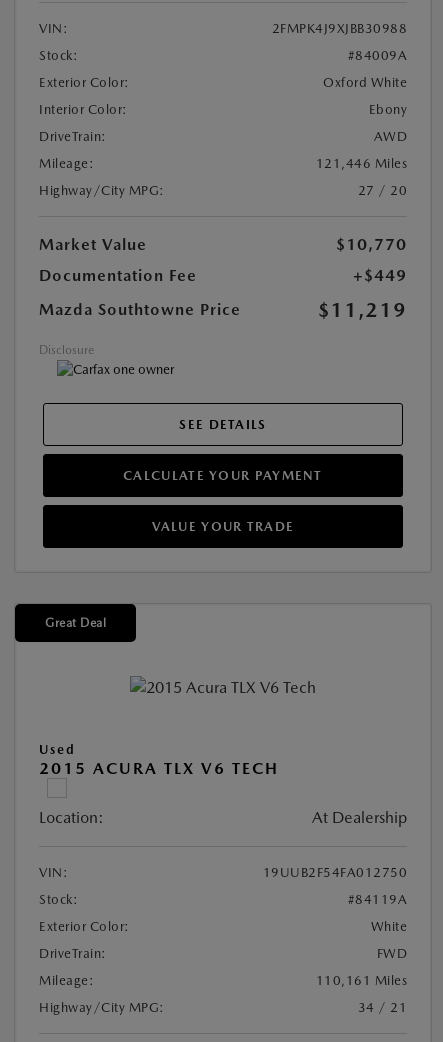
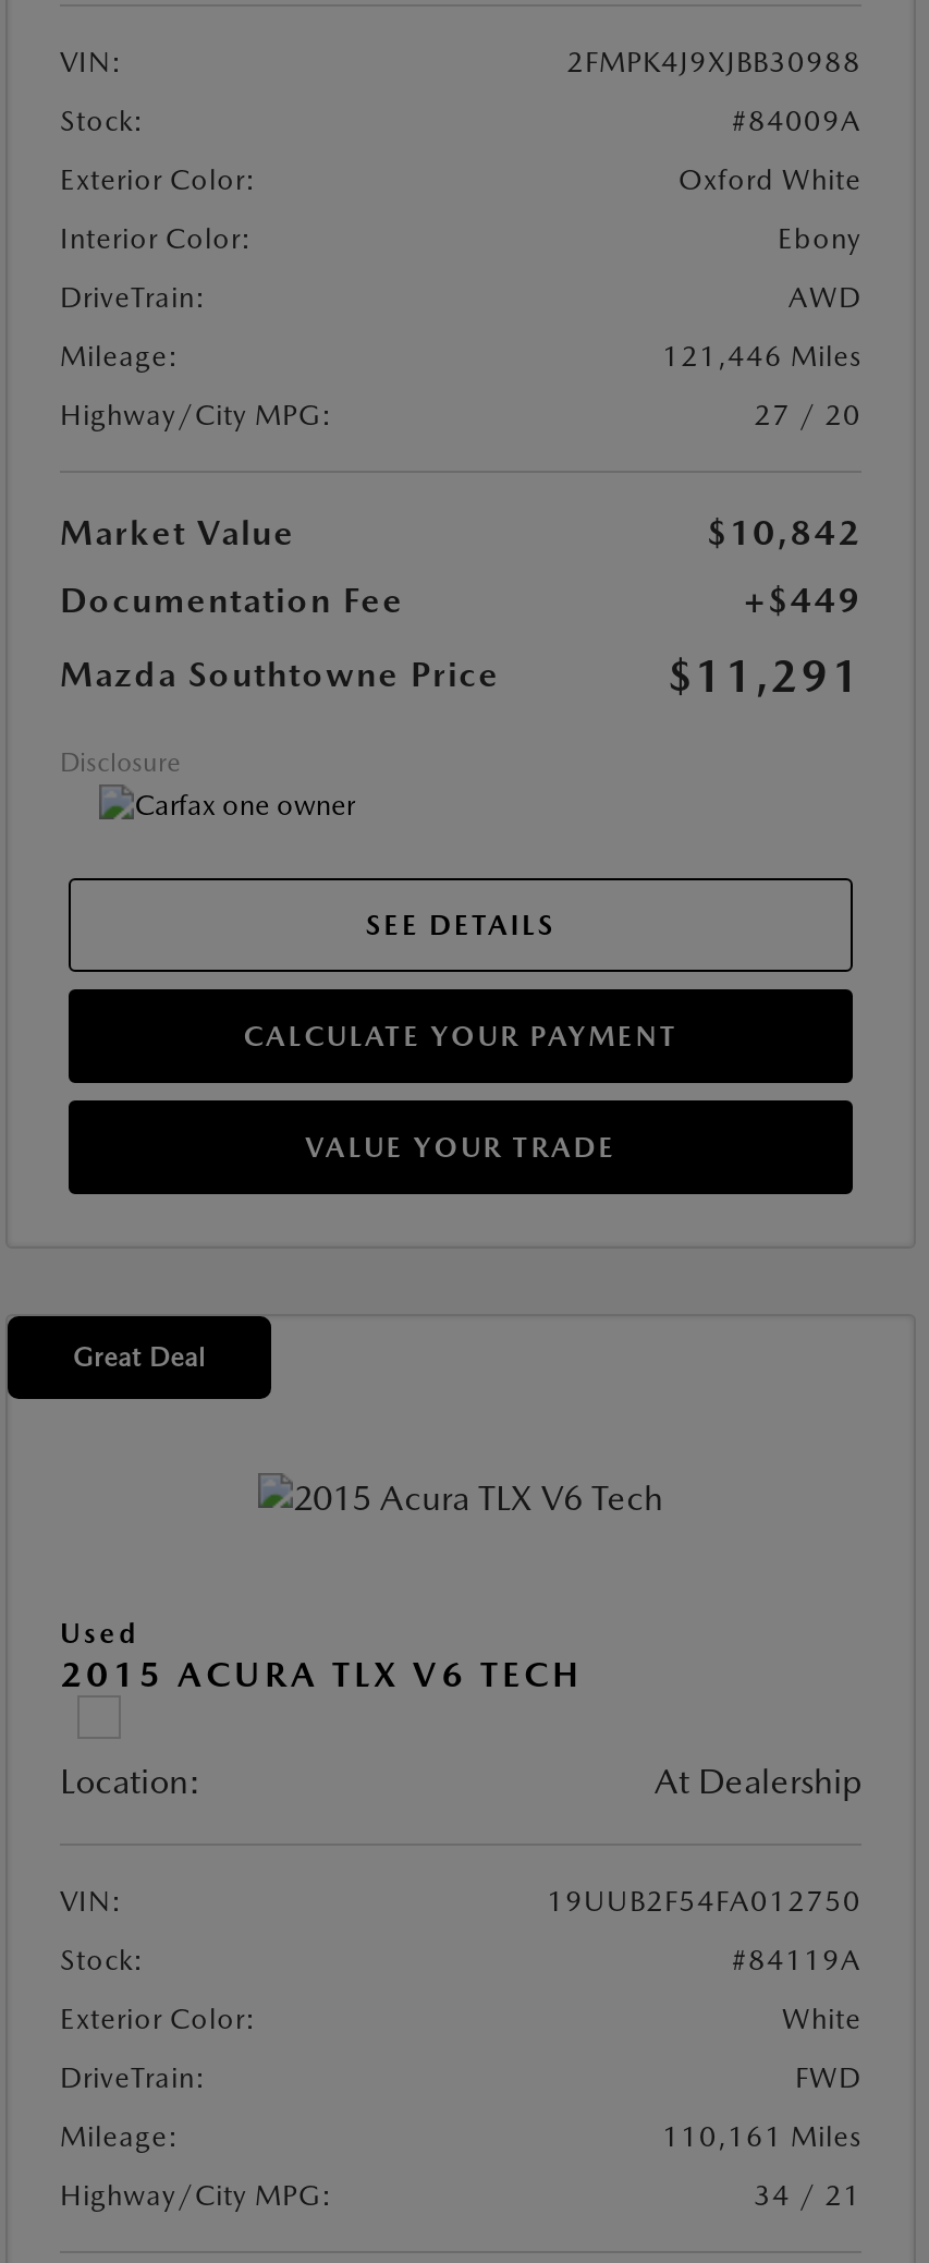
- $10,770
+ $10,842

- $11,219
+ $11,291
